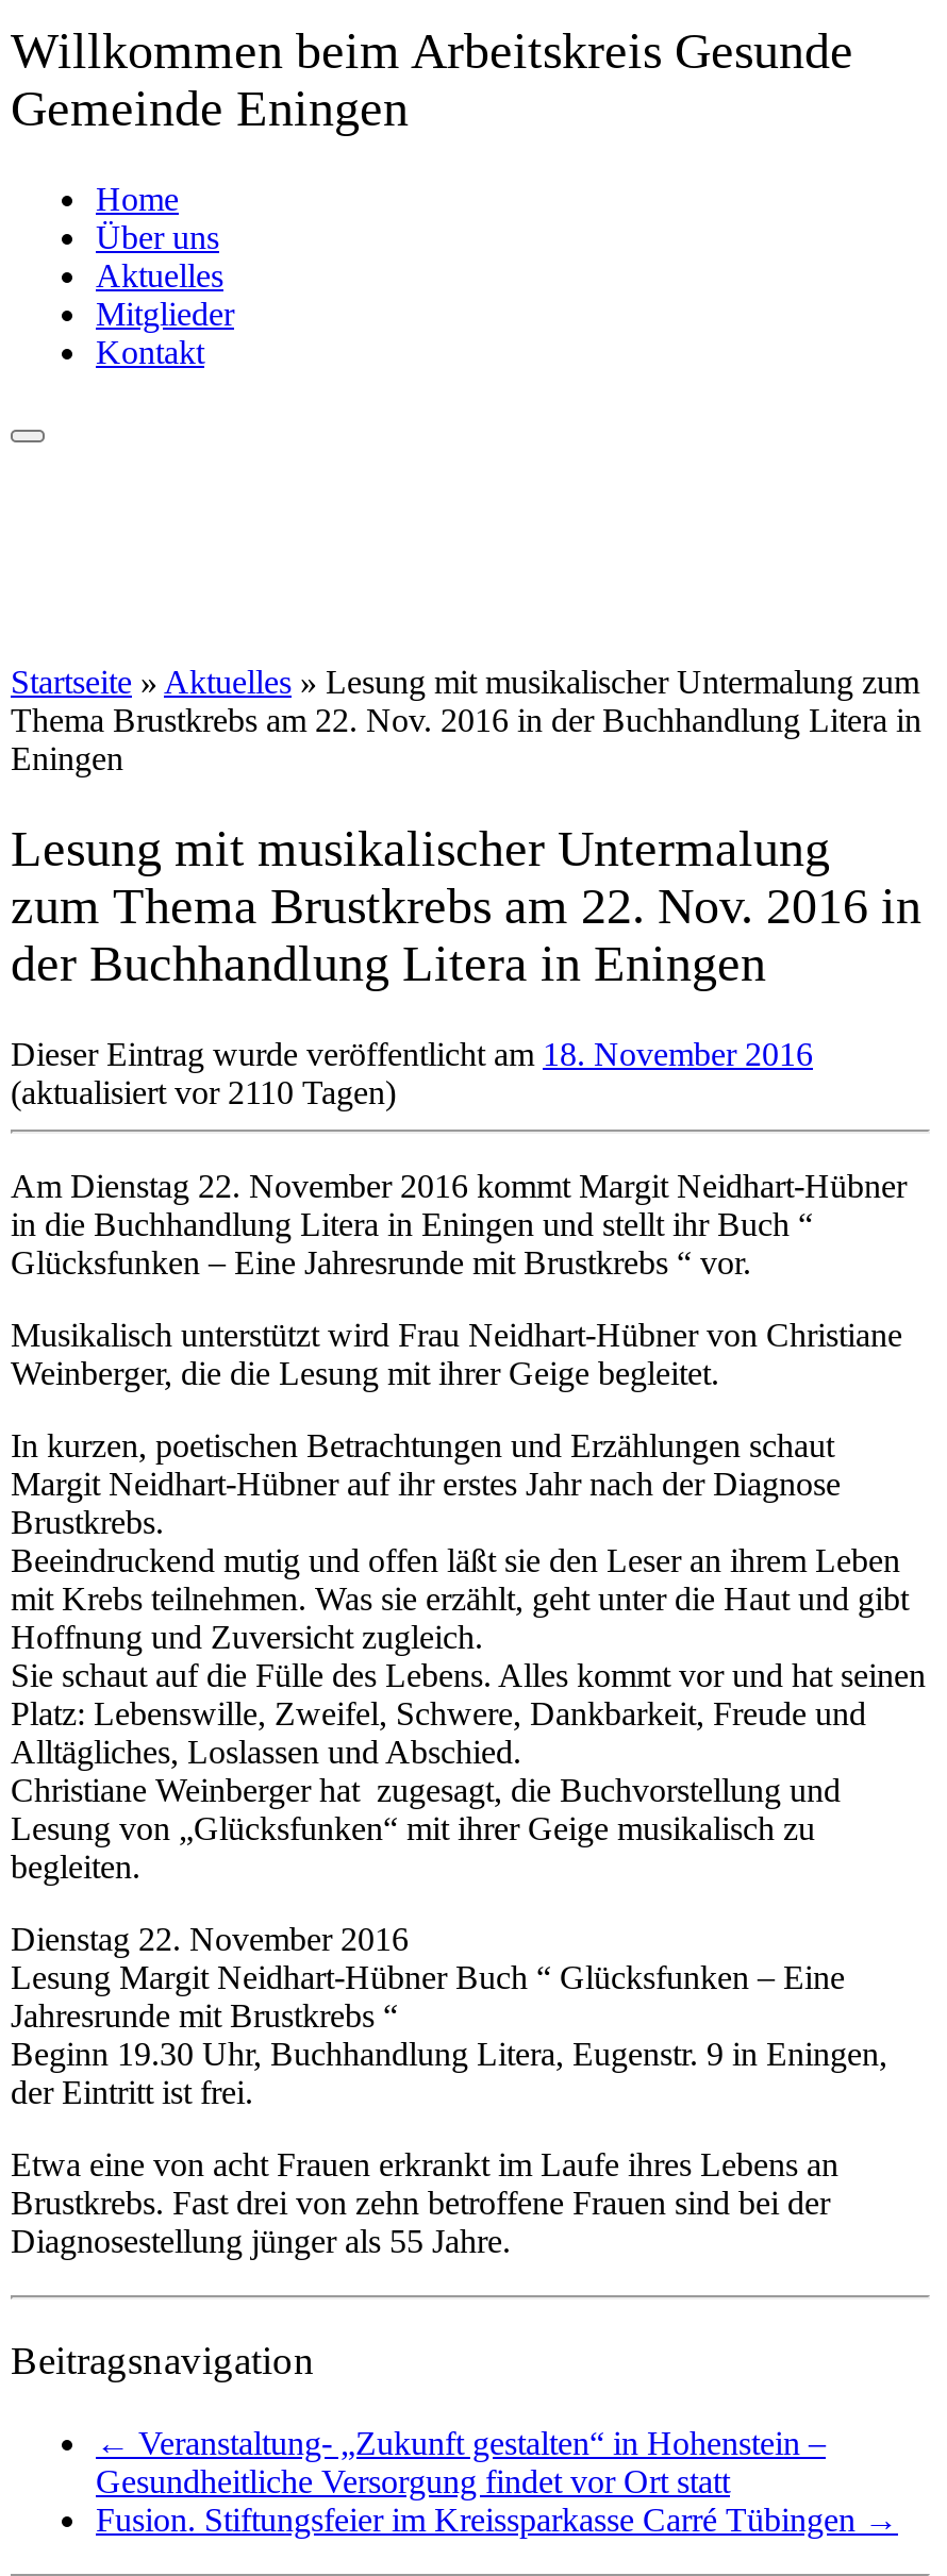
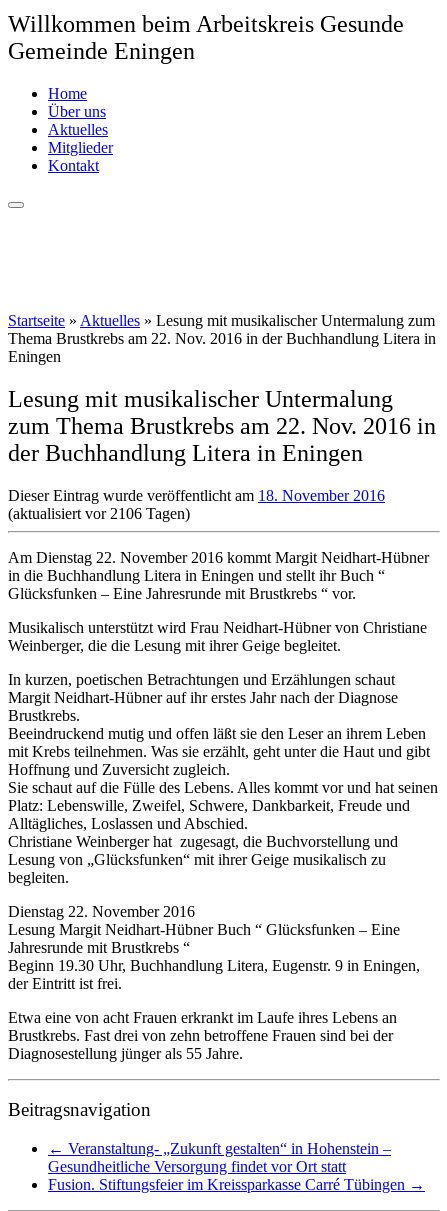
- (aktualisiert vor 2110 Tagen)
+ (aktualisiert vor 2106 Tagen)
